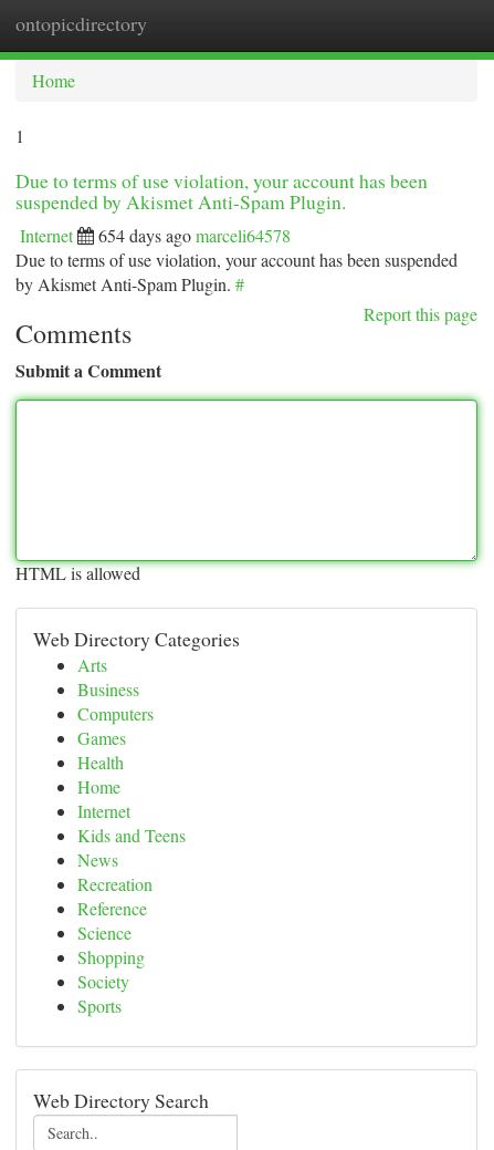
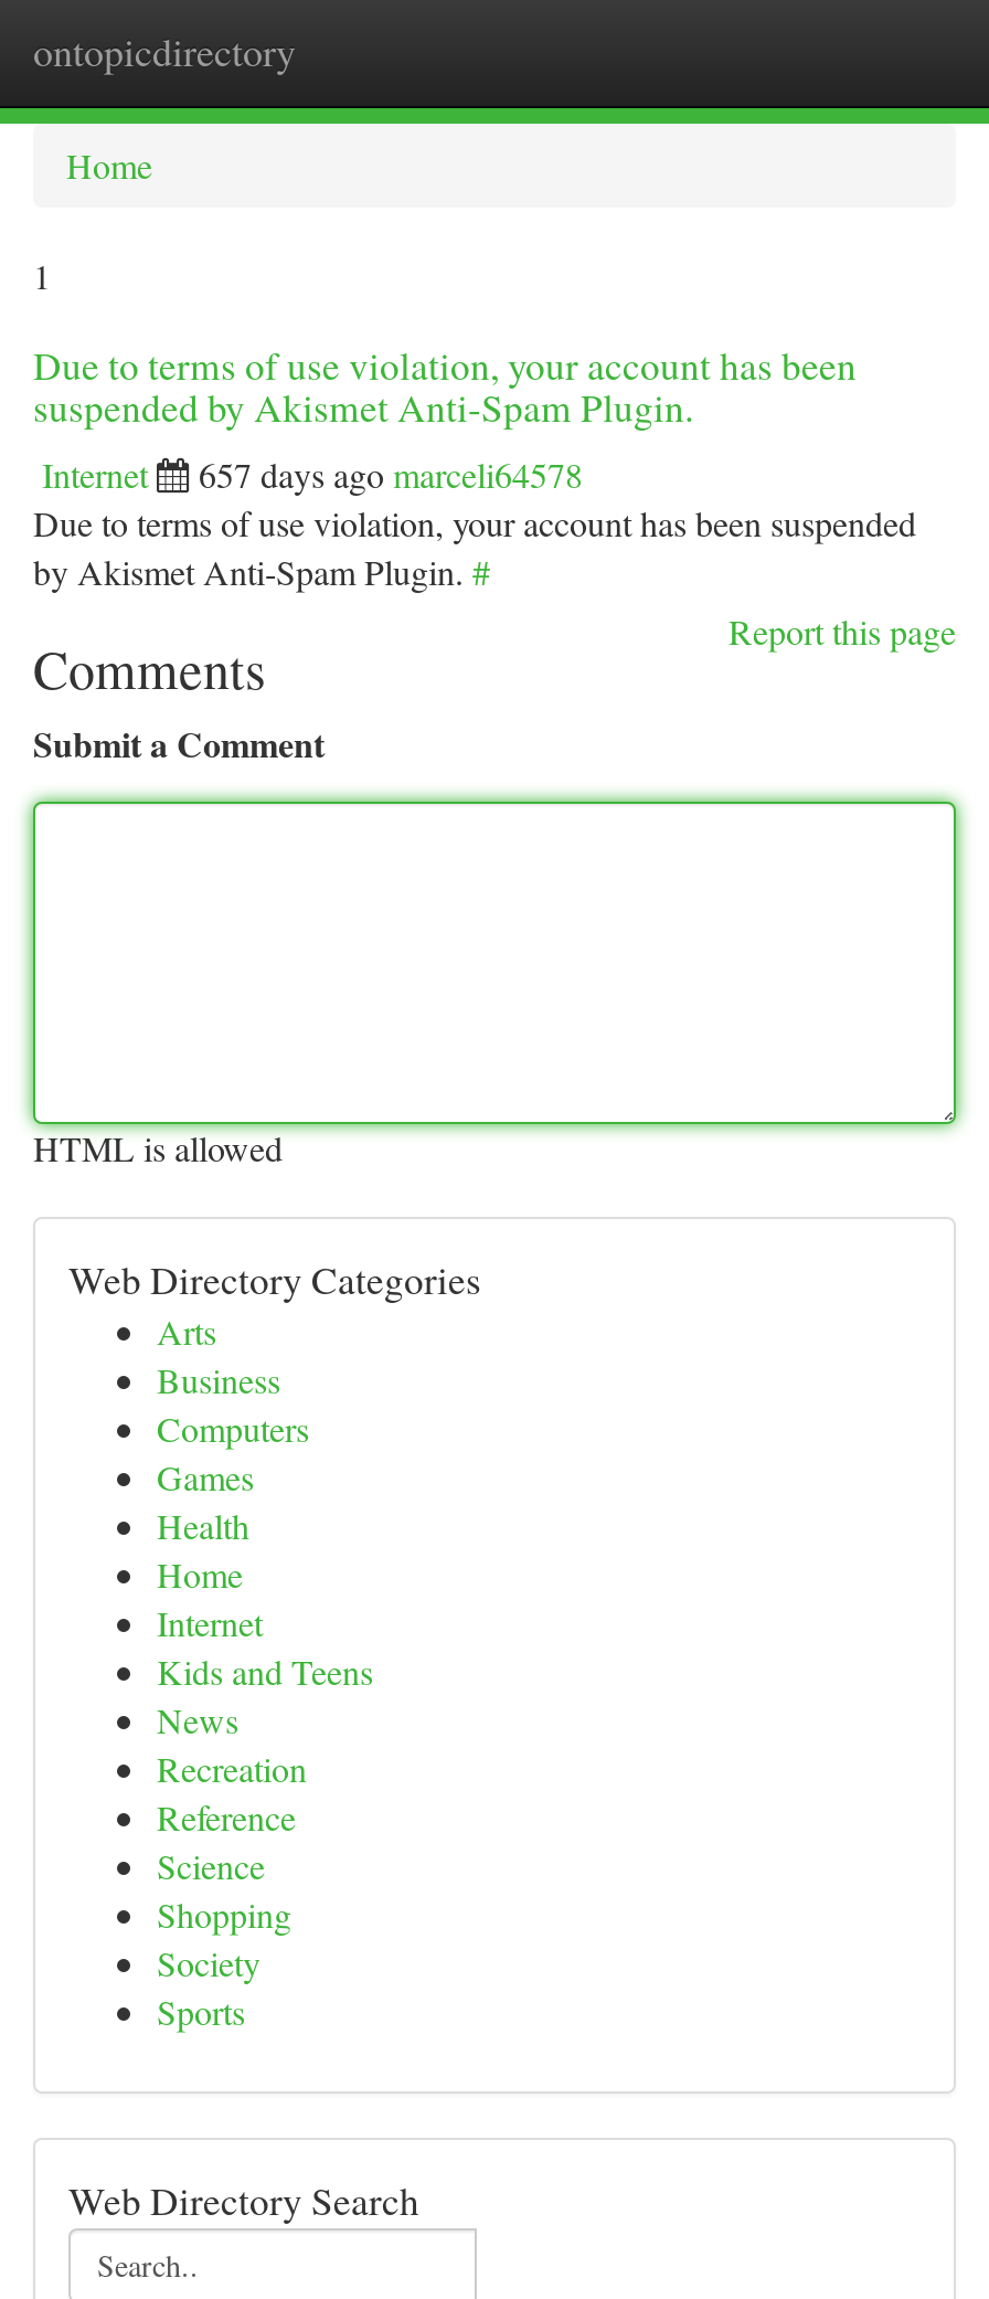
- 654 days ago marceli64578
+ 657 days ago marceli64578
